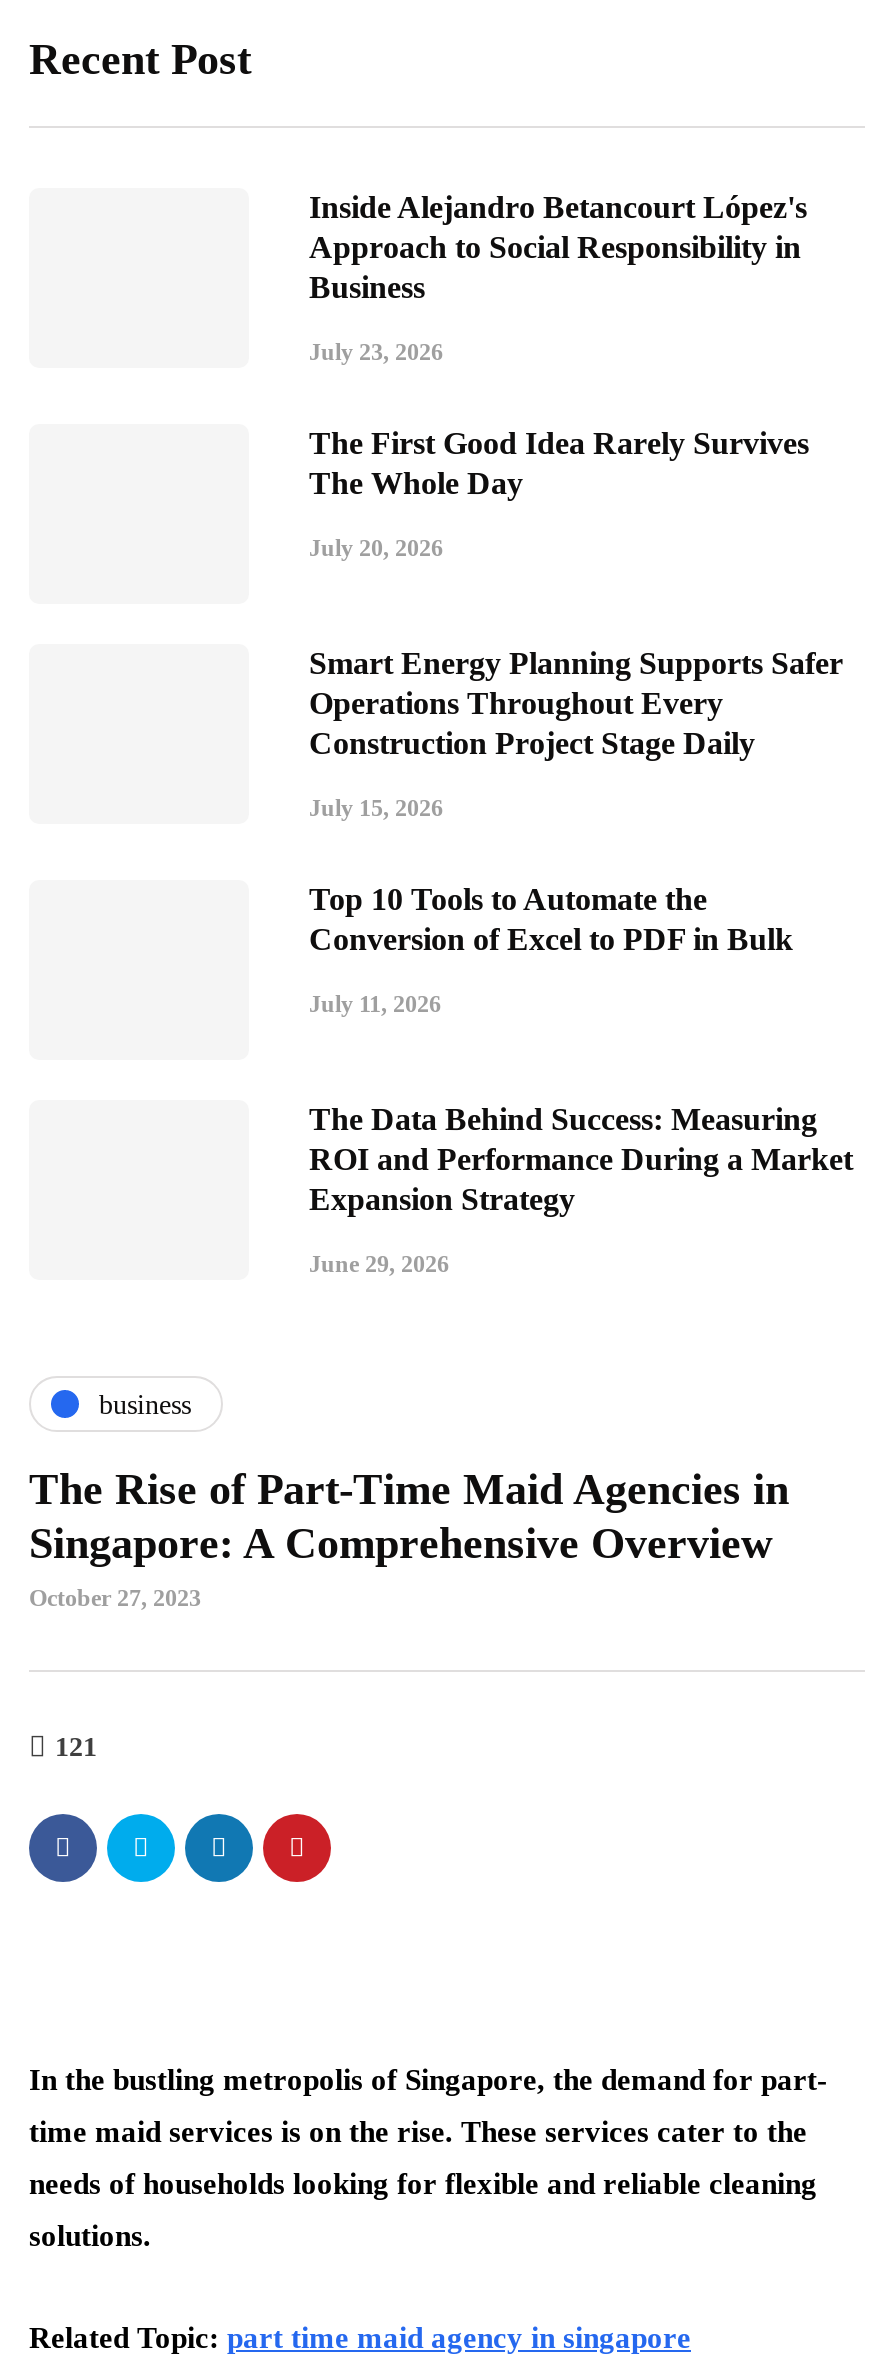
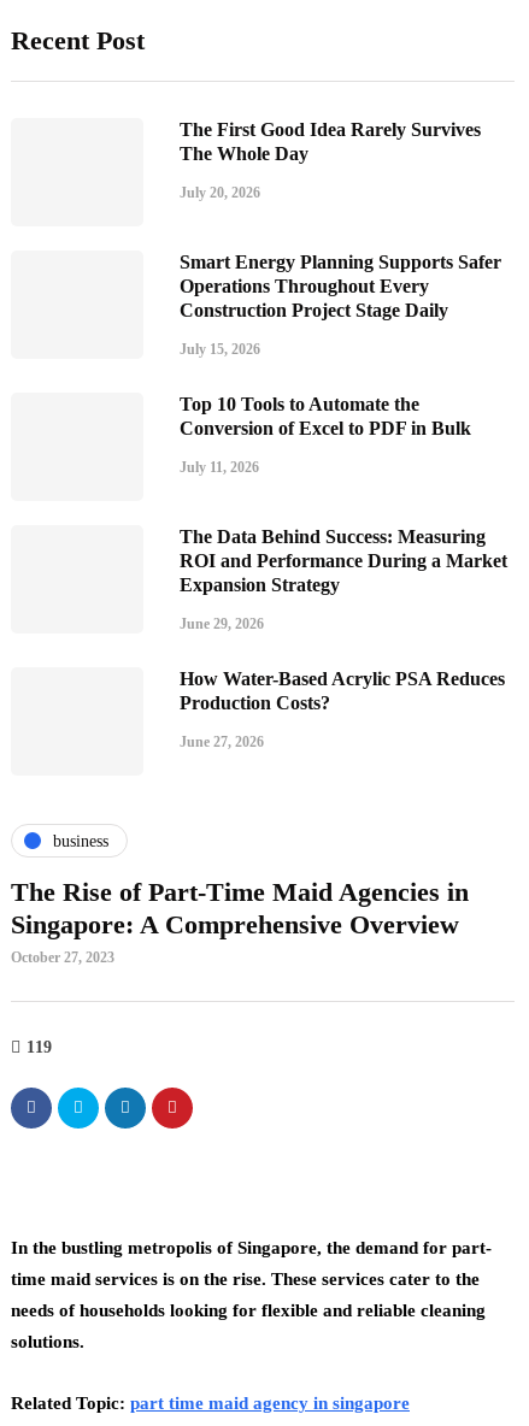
- Inside Alejandro Betancourt López's
- Approach to Social Responsibility in
- Business
- July 23, 2026

moved up: The First Good Idea Rarely Survives | The Whole Day | July 20, 2026 | ... | Expansion Strategy | June 29, 2026

+ How Water-Based Acrylic PSA Reduces
+ Production Costs?
+ June 27, 2026

- 121
+ 119
